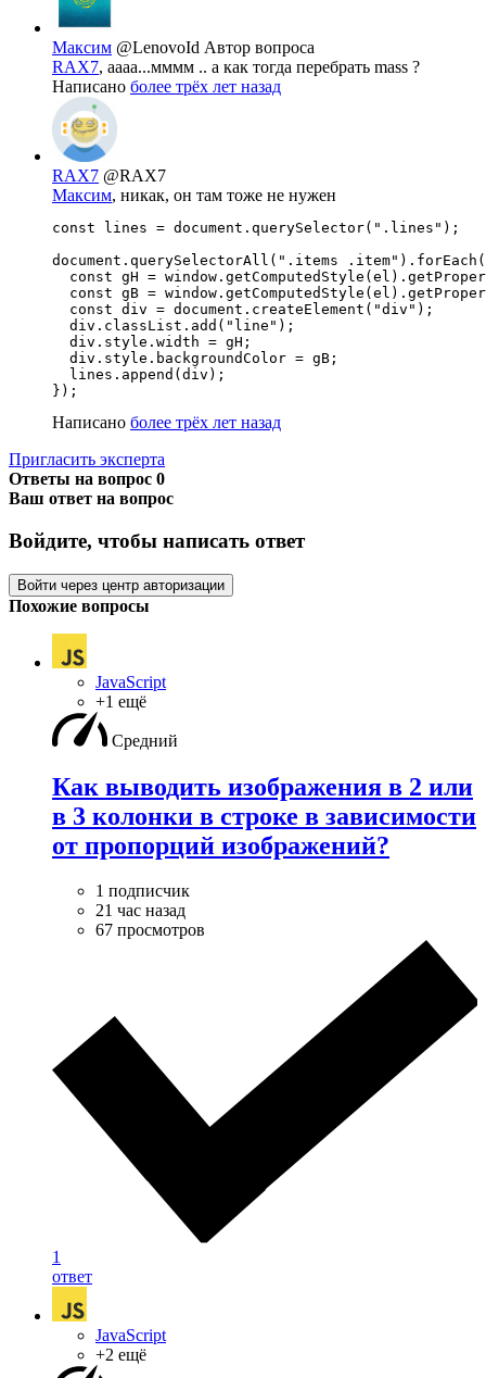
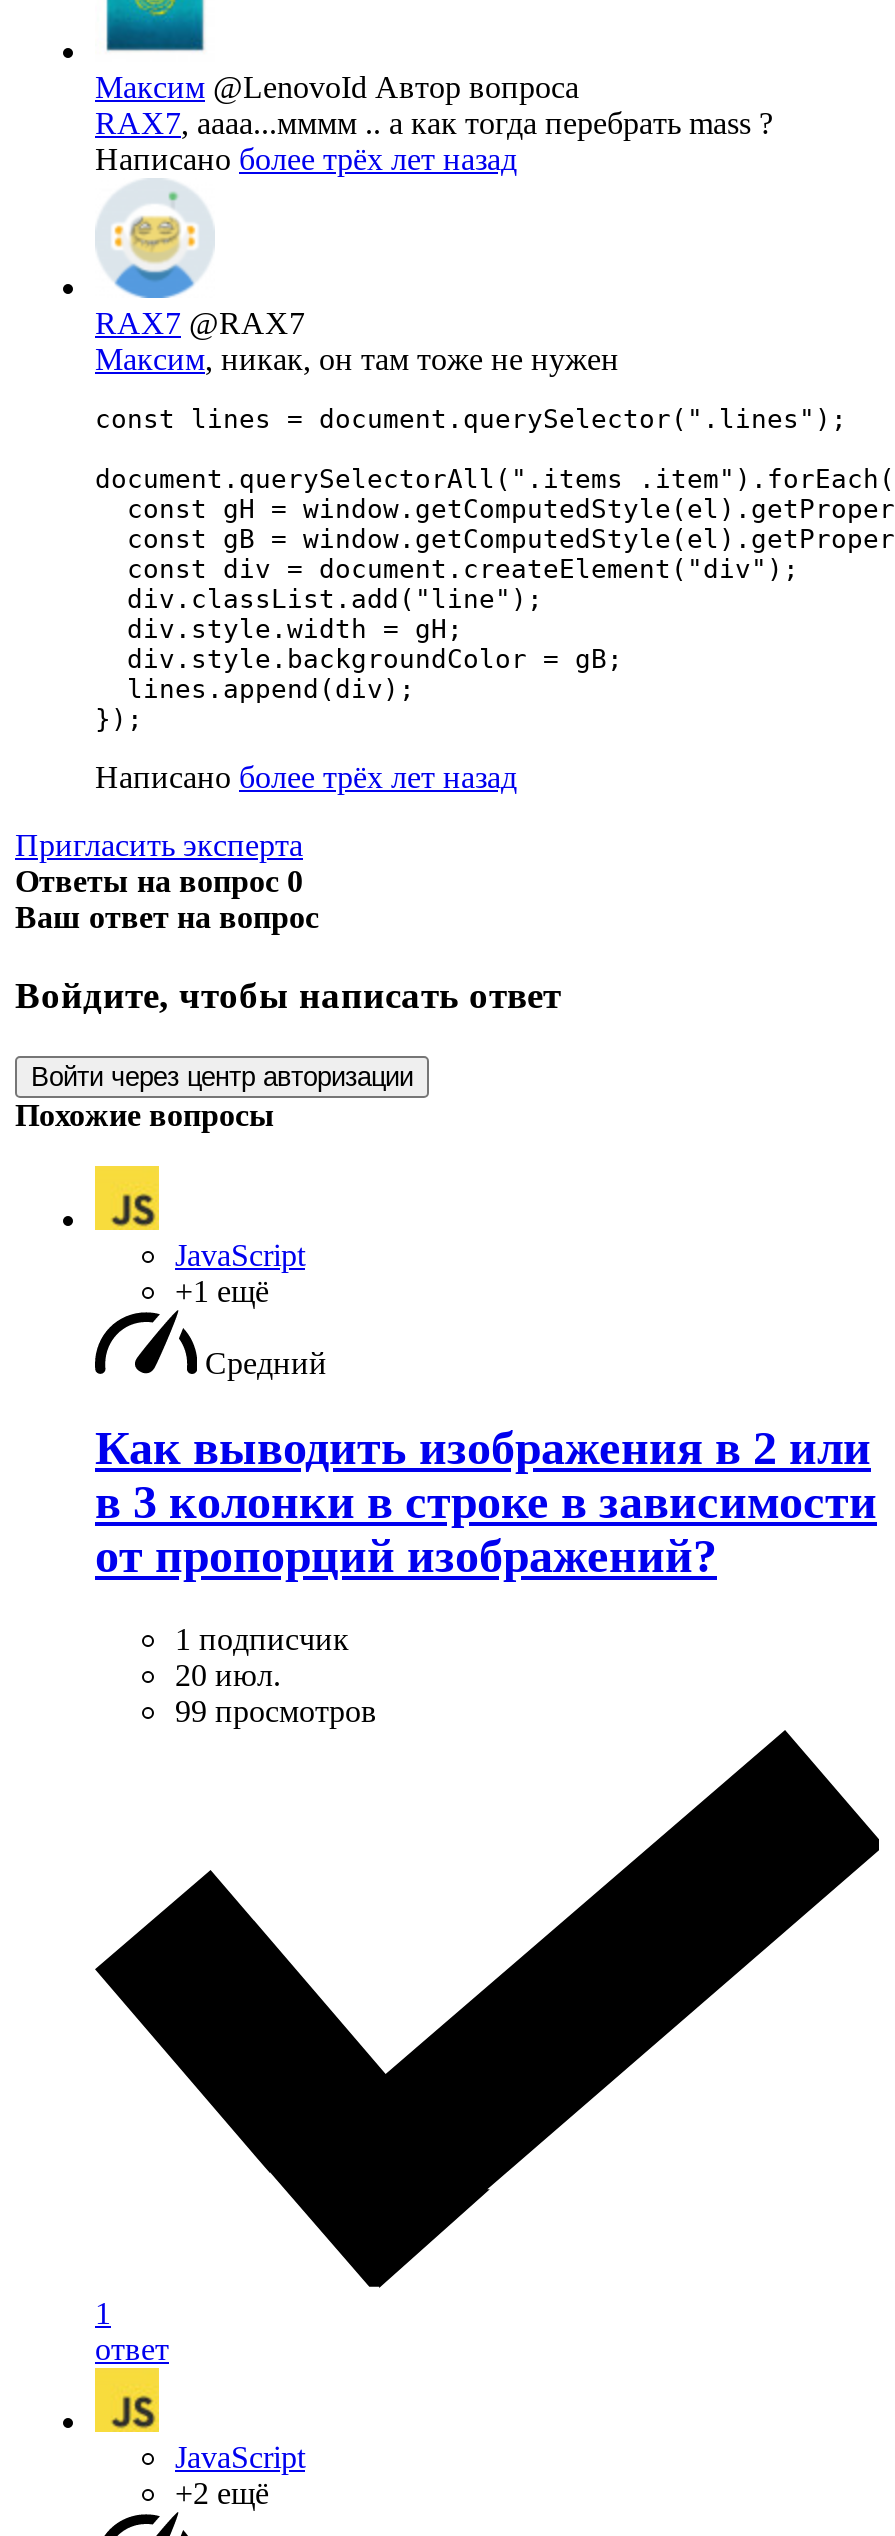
- 21 час назад
- 67 просмотров
+ 20 июл.
+ 99 просмотров
